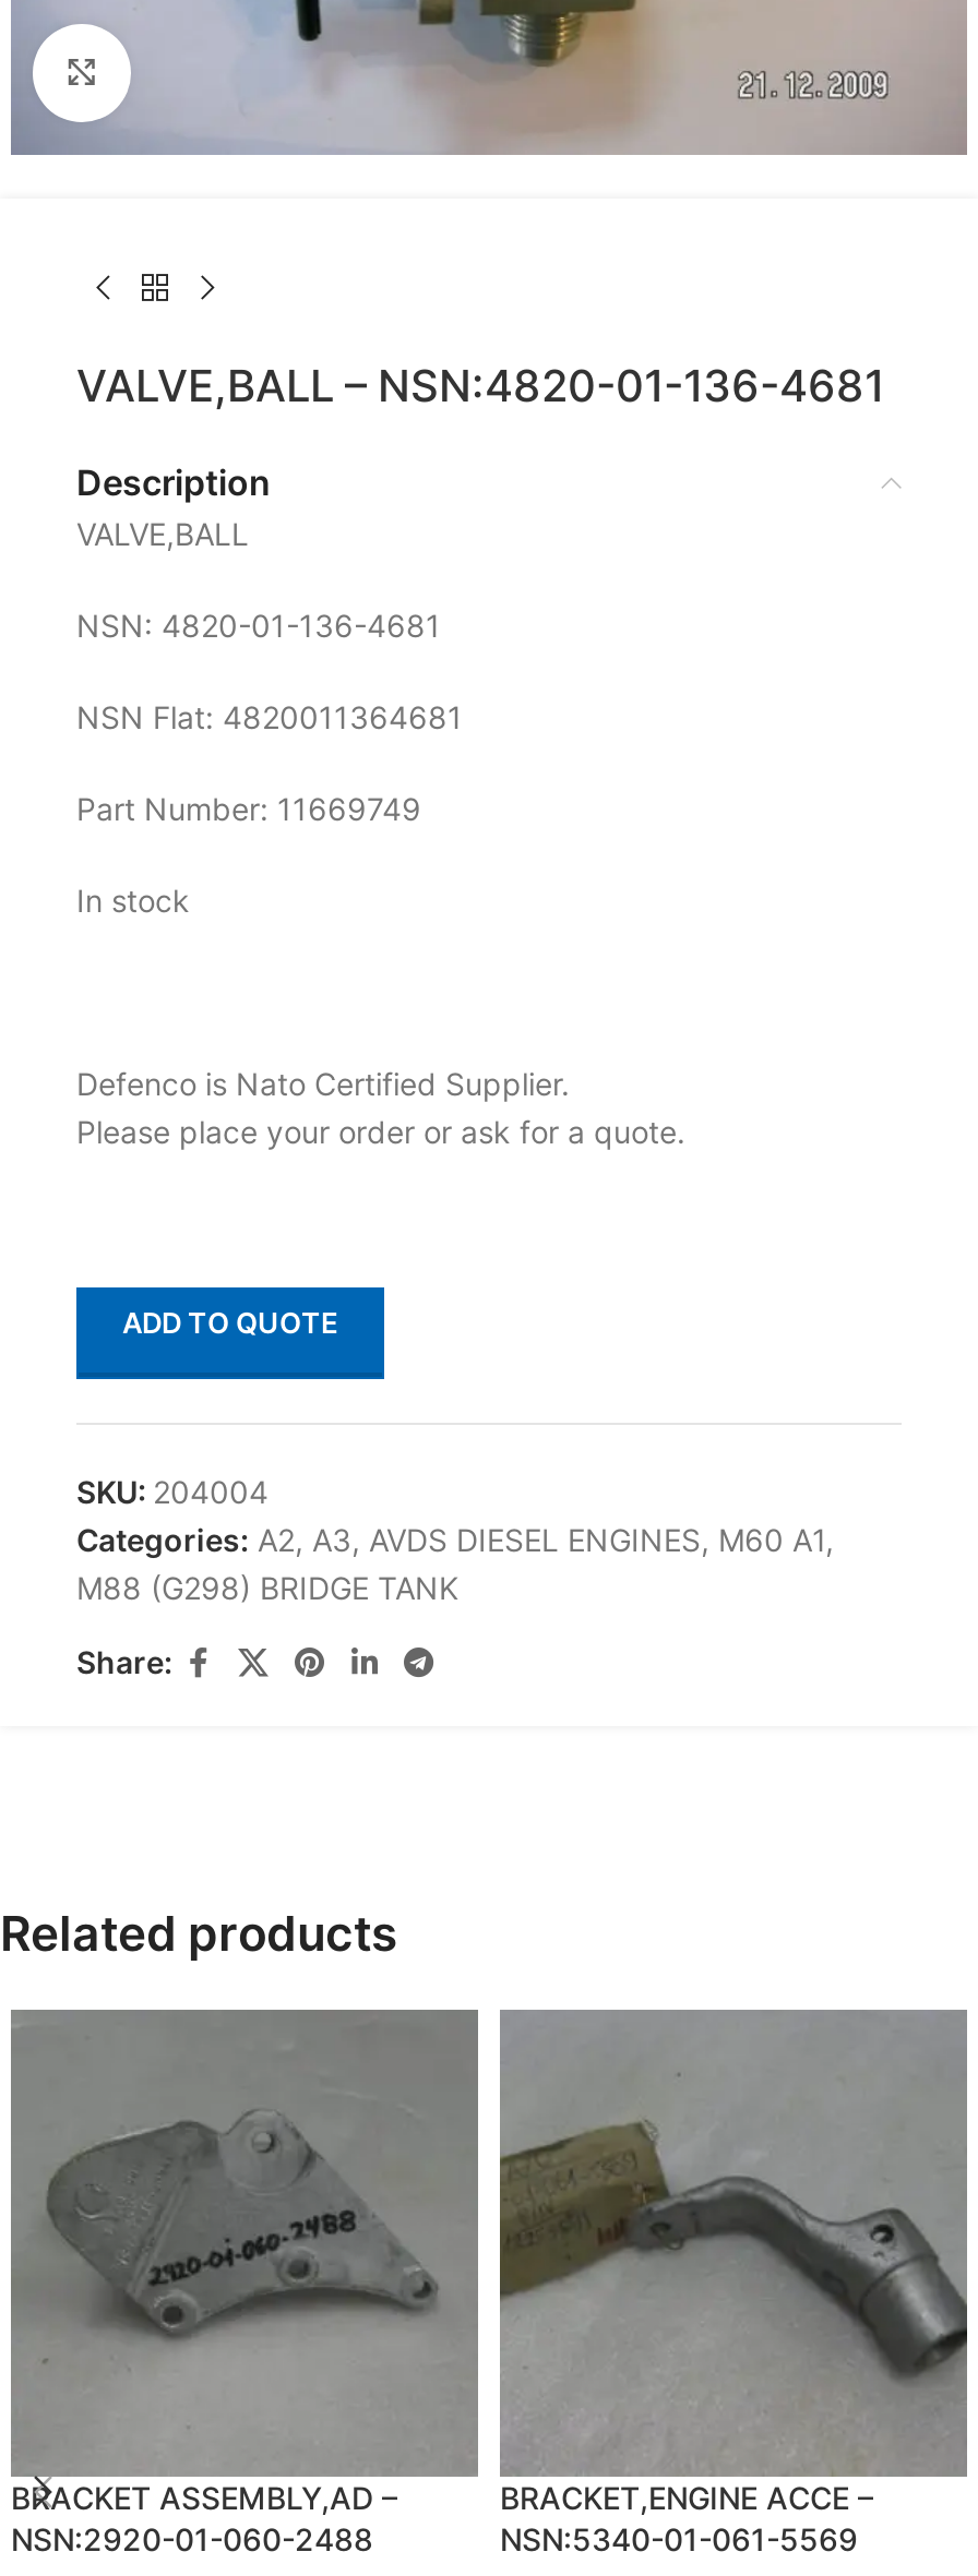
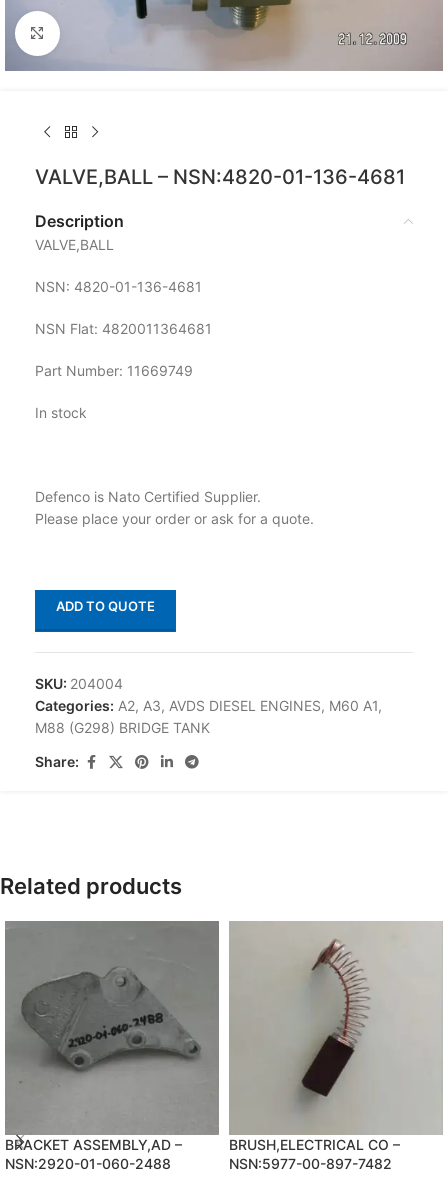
- [image]
- BRACKET,ENGINE ACCE –
- NSN:5340-01-061-5569
+ [image]
+ BRUSH,ELECTRICAL CO –
+ NSN:5977-00-897-7482
